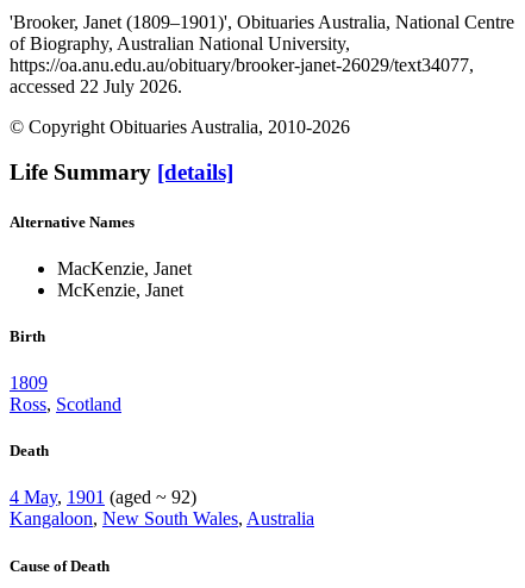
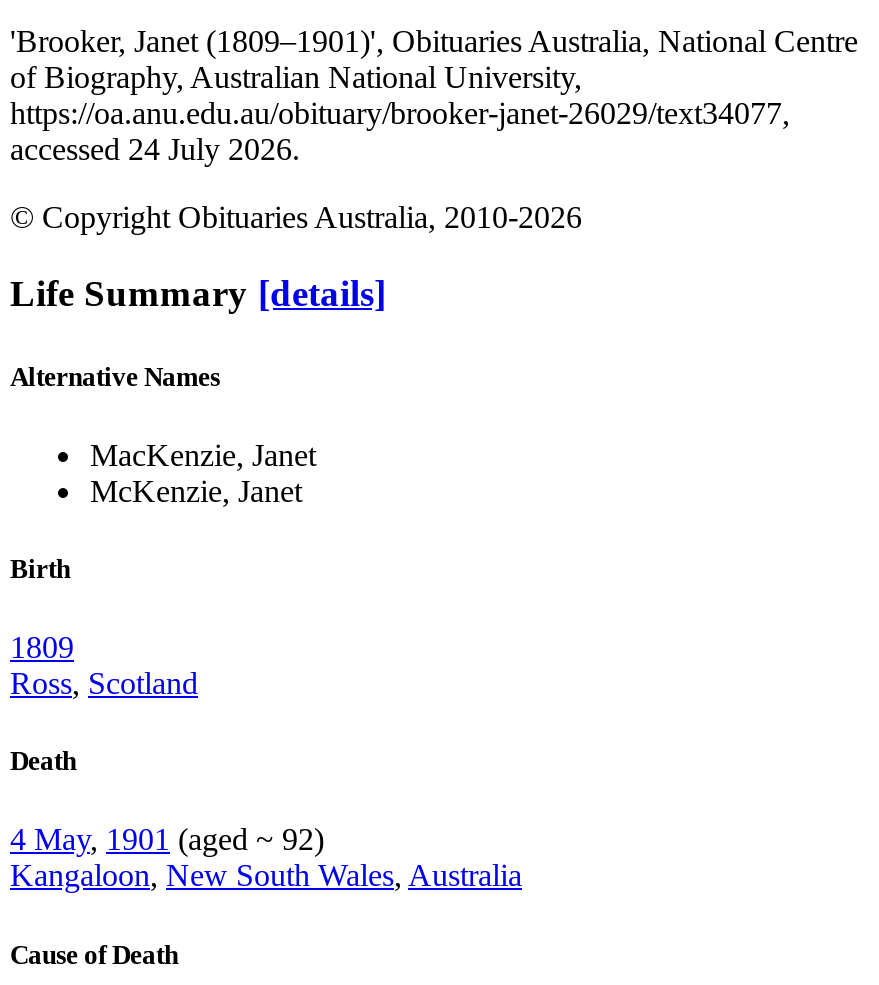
- accessed 22 July 2026.
+ accessed 24 July 2026.
